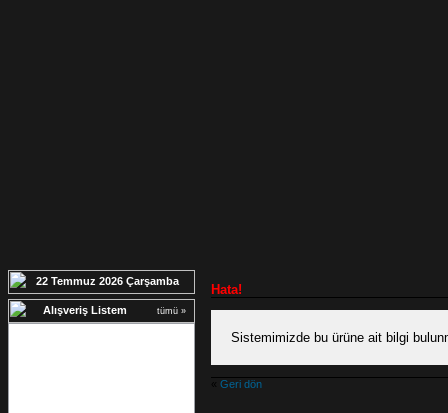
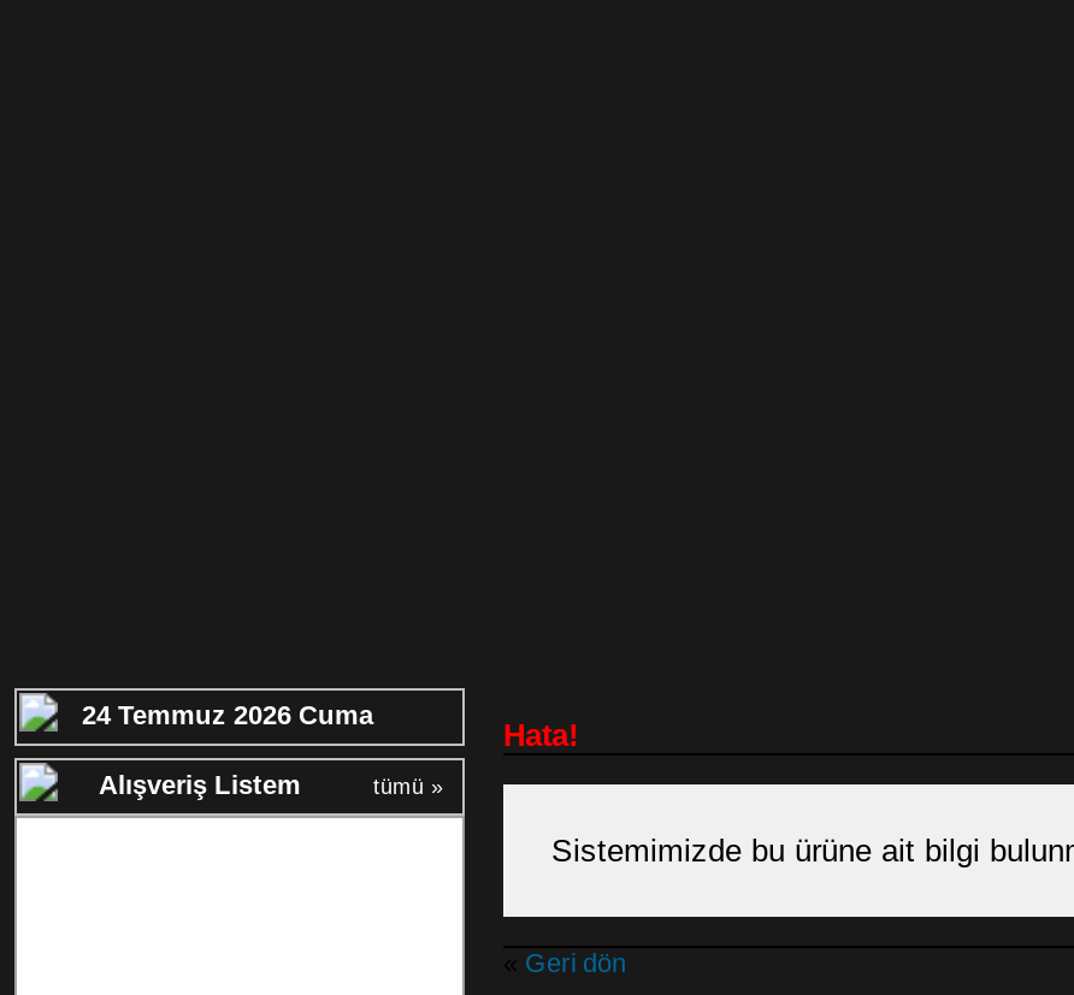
- 22 Temmuz 2026 Çarşamba
+ 24 Temmuz 2026 Cuma
